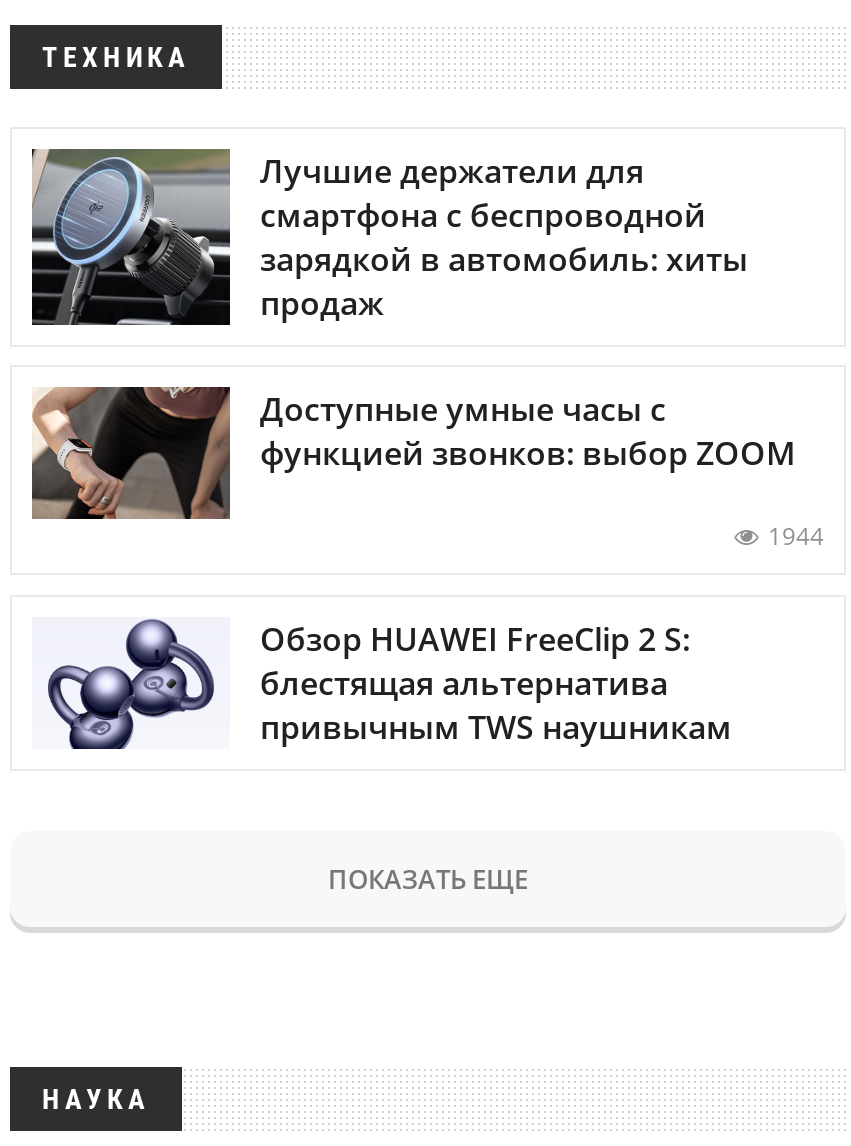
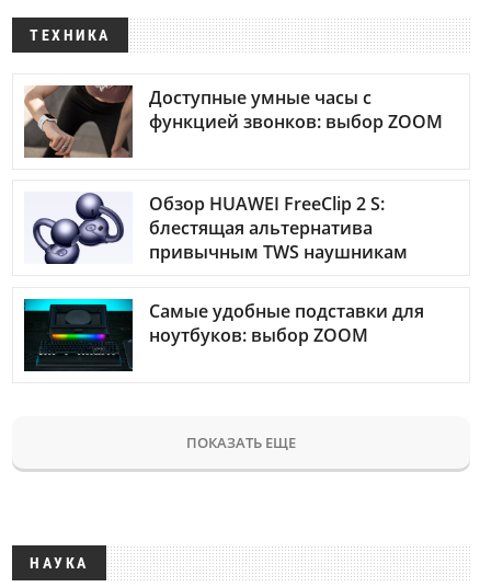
- [image]
- Лучшие держатели для
- смартфона с беспроводной
- зарядкой в автомобиль: хиты
- продаж

moved up: [image] | Доступные умные часы с | функцией звонков: выбор ZOOM

- 1944

moved up: [image] | Обзор HUAWEI FreeClip 2 S: | блестящая альтернатива | привычным TWS наушникам

+ [image]
+ Самые удобные подставки для
+ ноутбуков: выбор ZOOM
